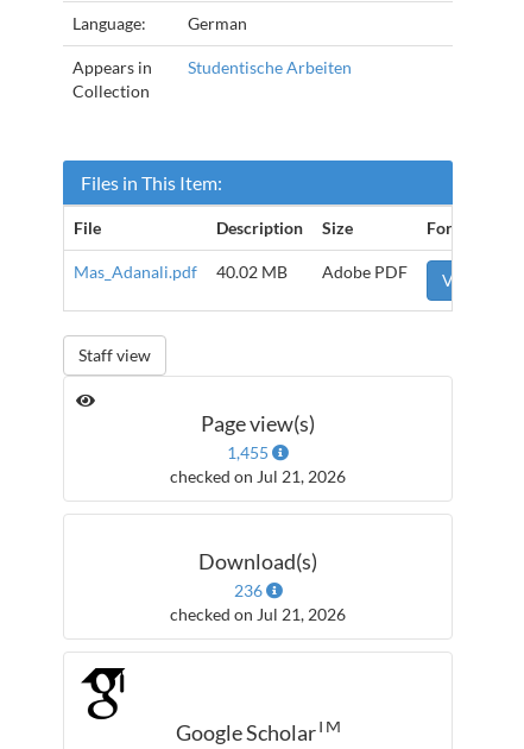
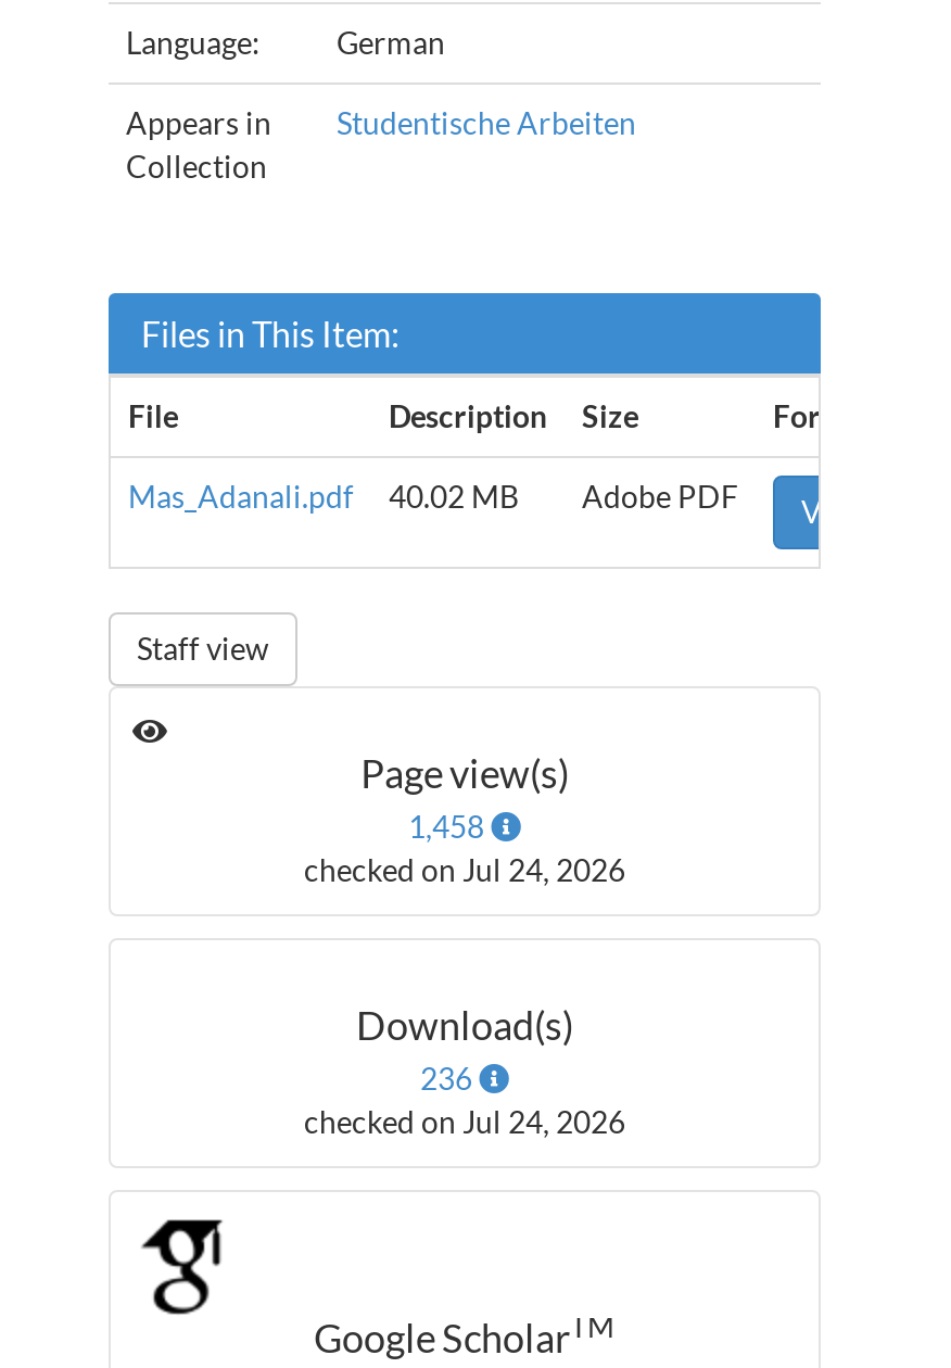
- 1,455
+ 1,458

- checked on Jul 21, 2026
+ checked on Jul 24, 2026

- checked on Jul 21, 2026
+ checked on Jul 24, 2026
